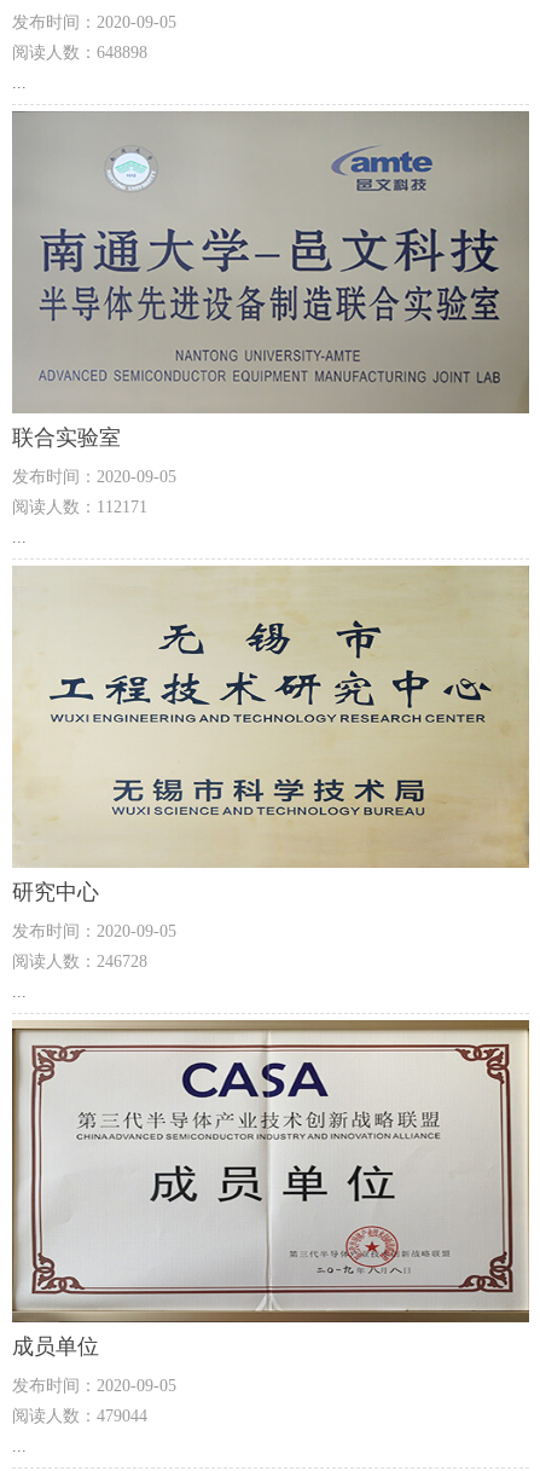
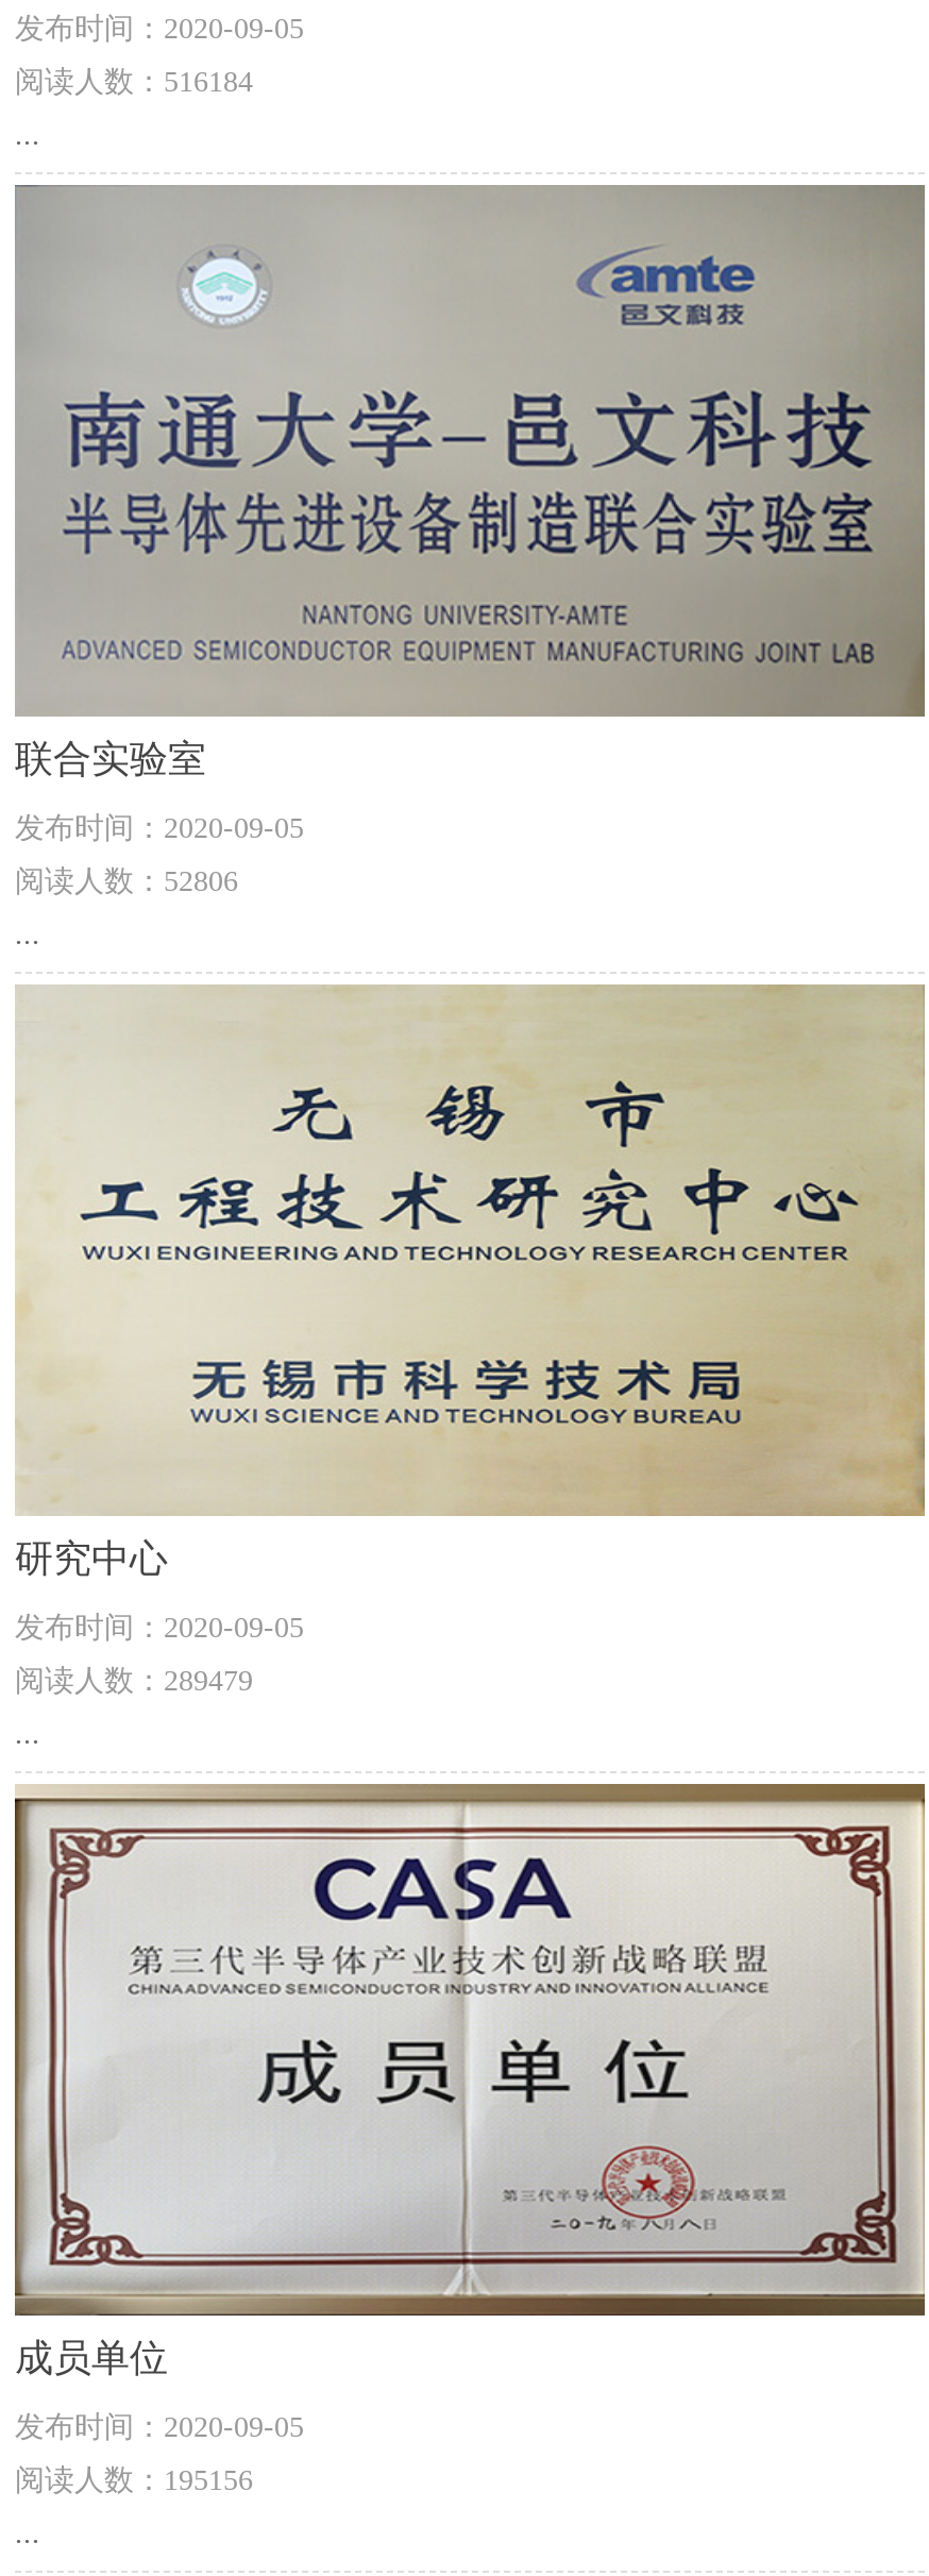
- 阅读人数：648898
+ 阅读人数：516184

- 阅读人数：112171
+ 阅读人数：52806

- 阅读人数：246728
+ 阅读人数：289479

- 阅读人数：479044
+ 阅读人数：195156
